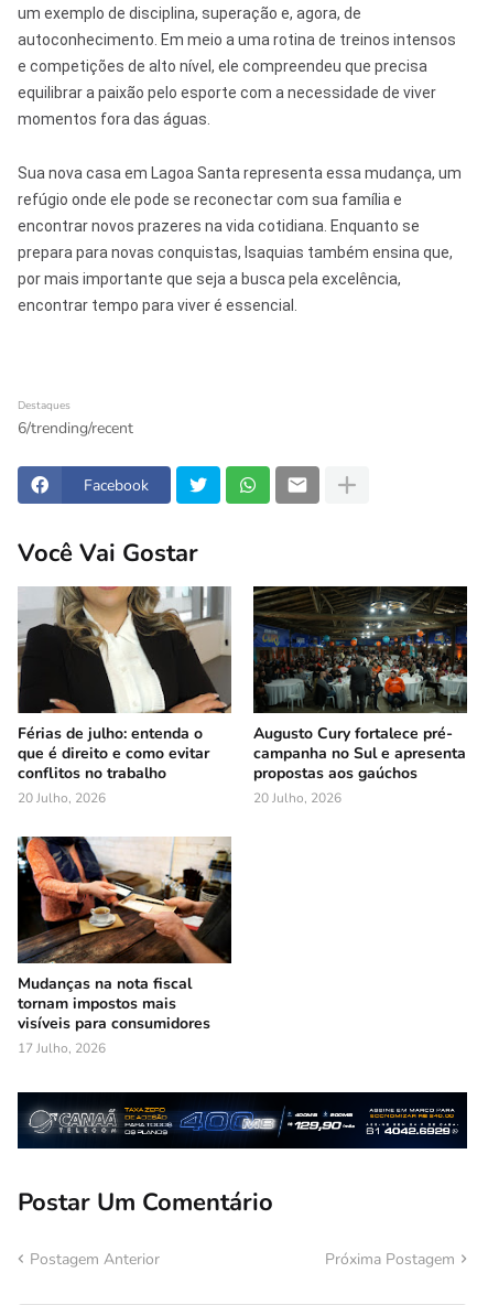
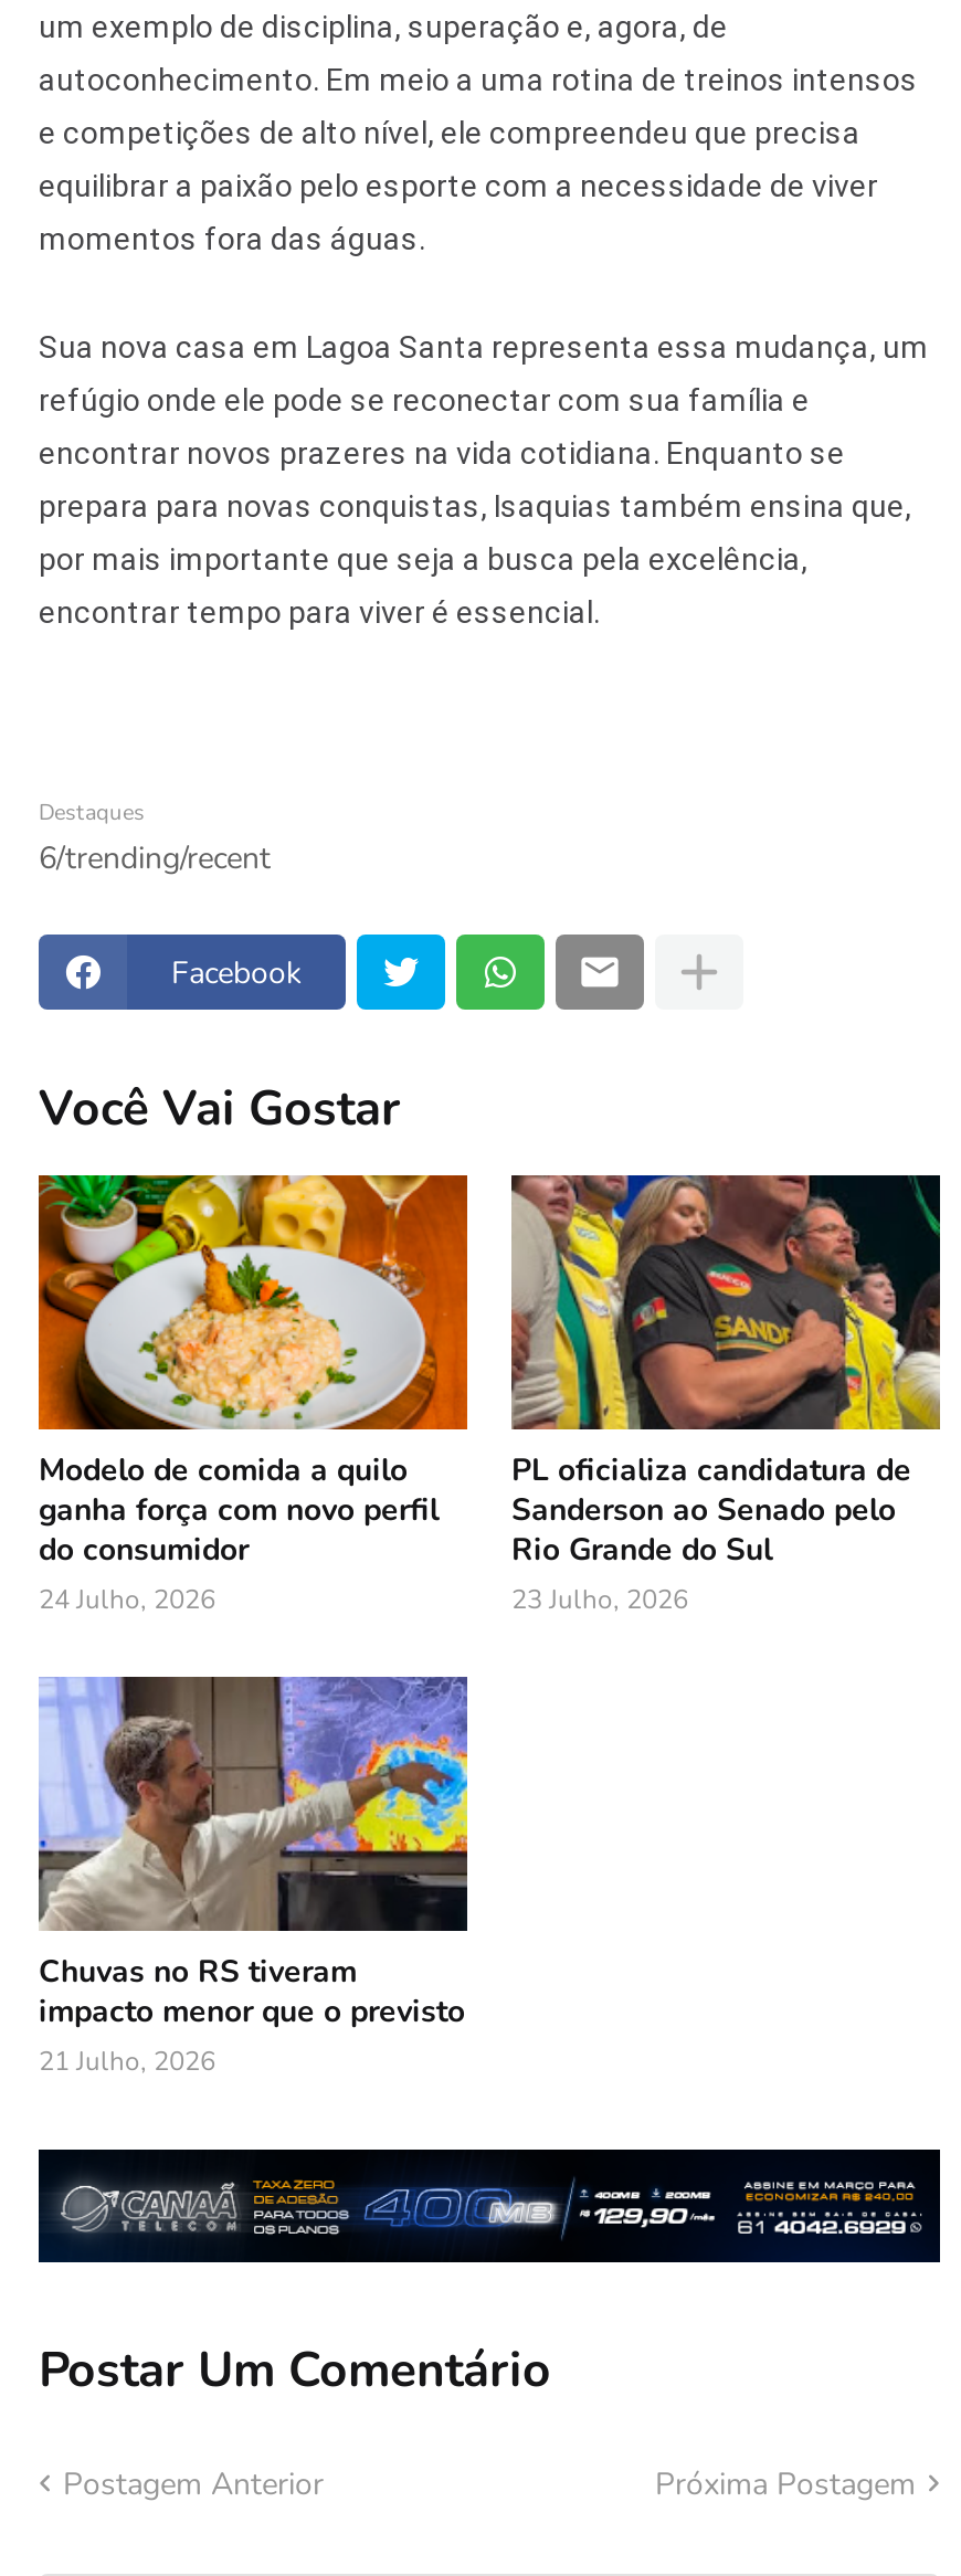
- [image]
- Férias de julho: entenda o
- que é direito e como evitar
- conflitos no trabalho
- 20 Julho, 2026
+ [image]
+ Modelo de comida a quilo
+ ganha força com novo perfil
+ do consumidor
+ 24 Julho, 2026

- [image]
- Augusto Cury fortalece pré-
- campanha no Sul e apresenta
- propostas aos gaúchos
- 20 Julho, 2026
+ [image]
+ PL oficializa candidatura de
+ Sanderson ao Senado pelo
+ Rio Grande do Sul
+ 23 Julho, 2026

- [image]
- Mudanças na nota fiscal
- tornam impostos mais
- visíveis para consumidores
- 17 Julho, 2026
+ [image]
+ Chuvas no RS tiveram
+ impacto menor que o previsto
+ 21 Julho, 2026
